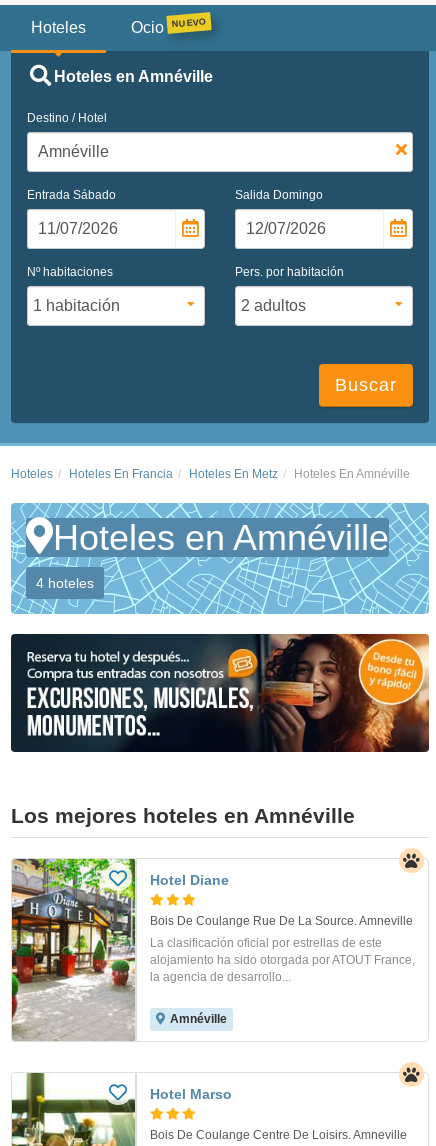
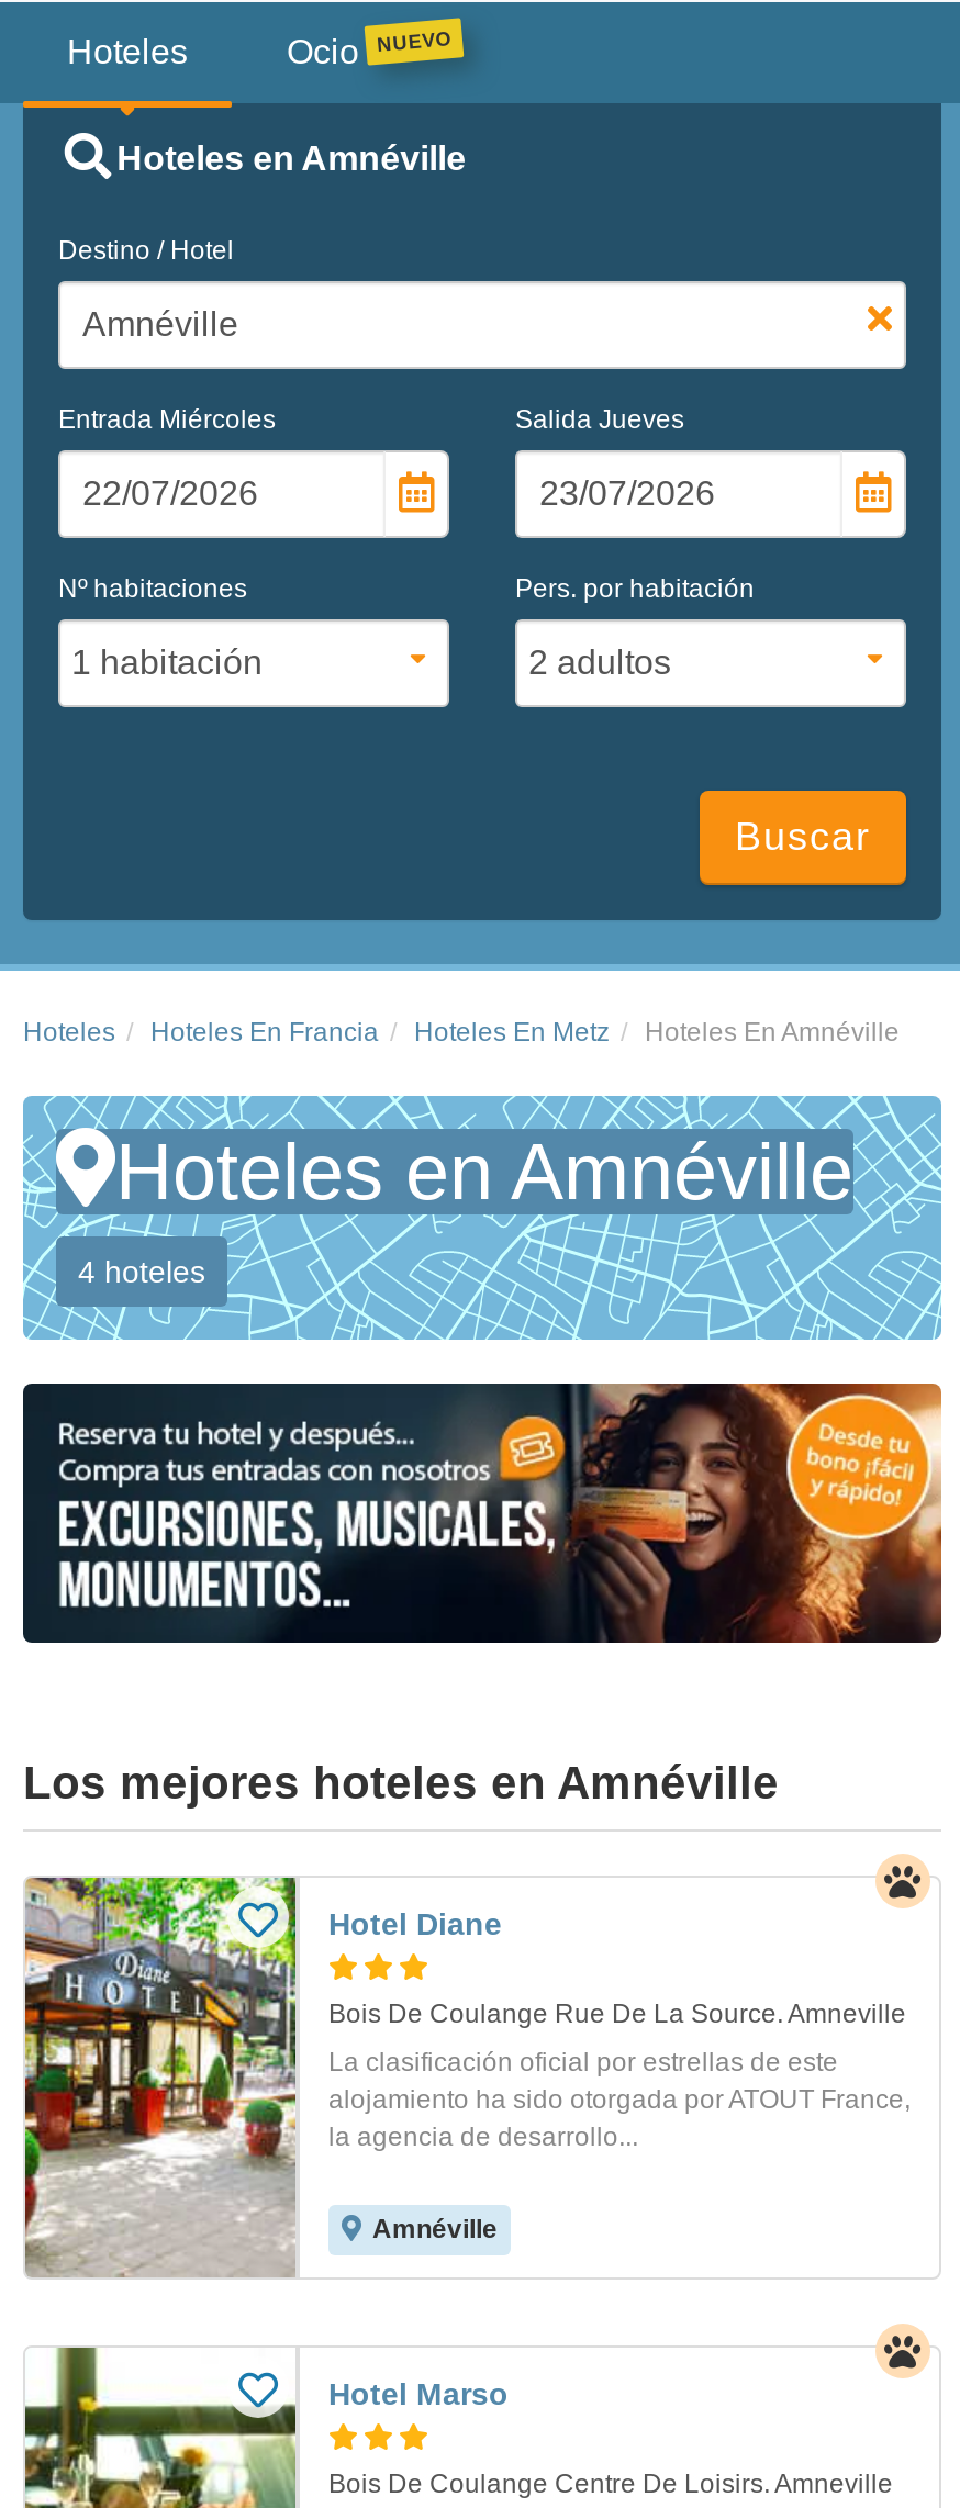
- Entrada Sábado
+ Entrada Miércoles

- Salida Domingo
+ Salida Jueves
